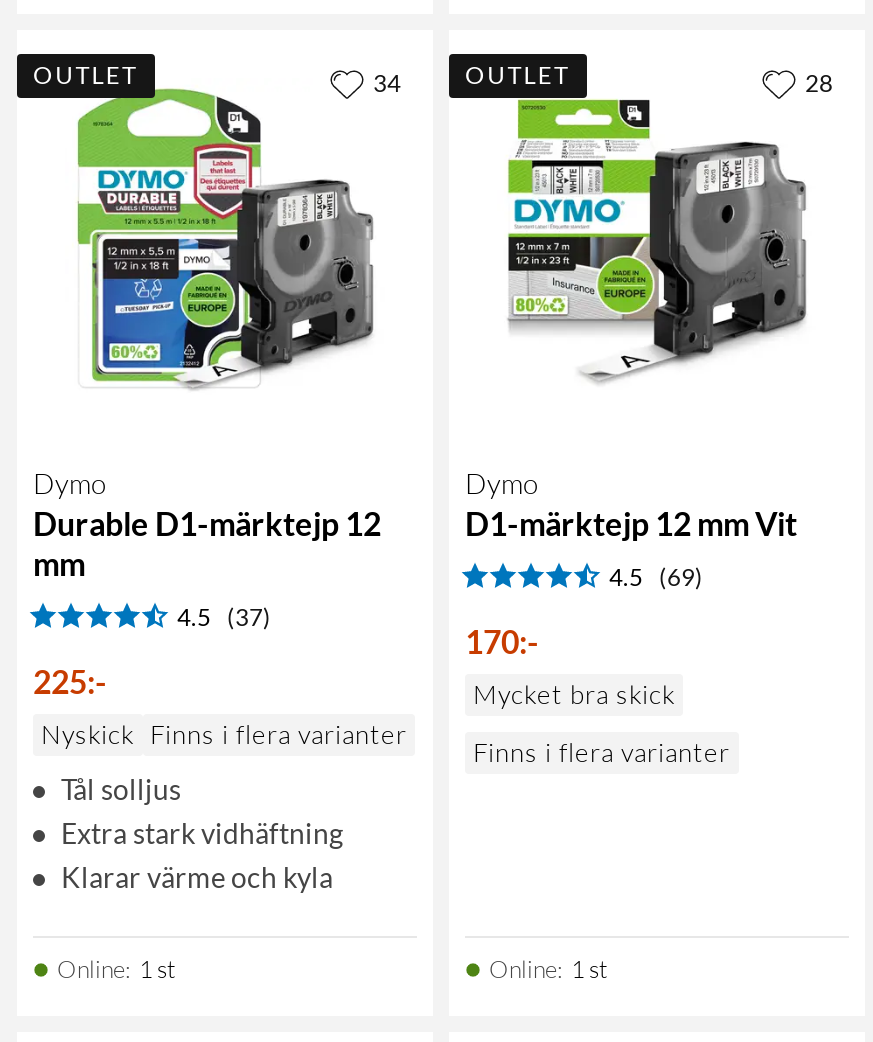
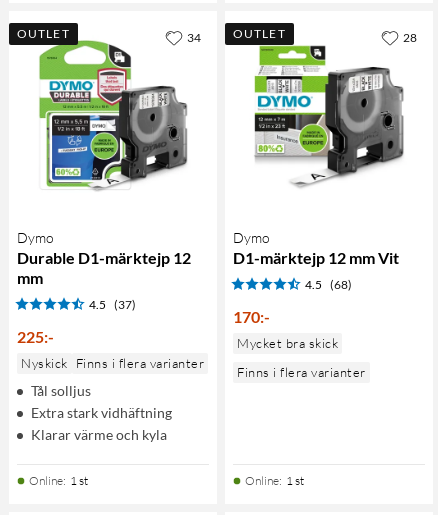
- 4.5 (69)
+ 4.5 (68)
